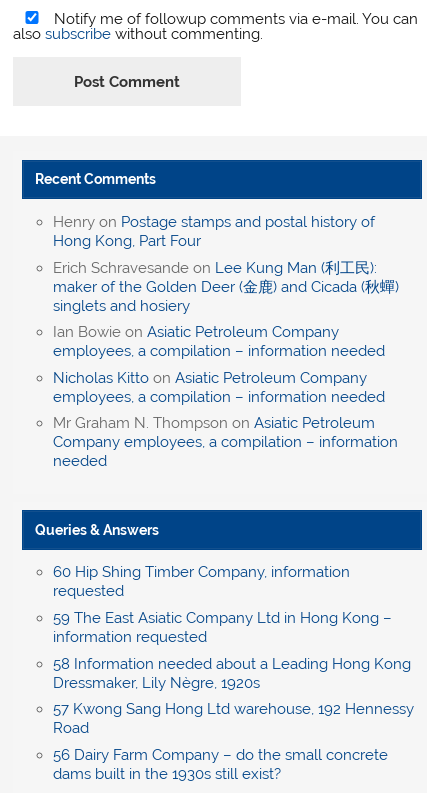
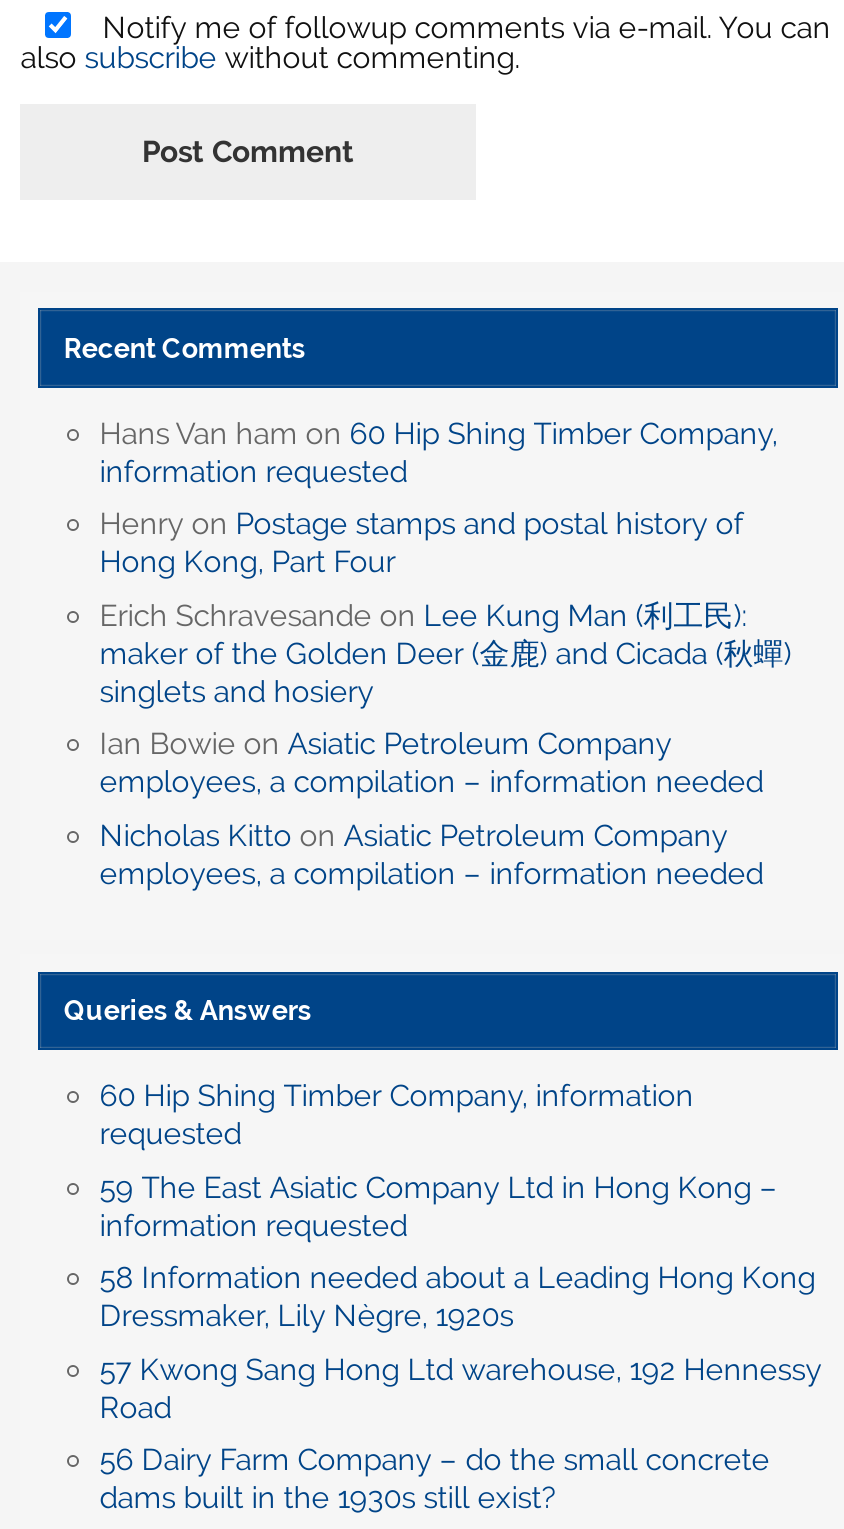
+ Hans Van ham on 60 Hip Shing Timber Company,
+ information requested

moved down: Henry on Postage stamps and postal history of | Hong Kong, Part Four | Erich Schravesande on Lee Kung Man (利工民): | ... | Nicholas Kitto on Asiatic Petroleum Company | employees, a compilation – information needed

- Mr Graham N. Thompson on Asiatic Petroleum
- Company employees, a compilation – information
- needed
